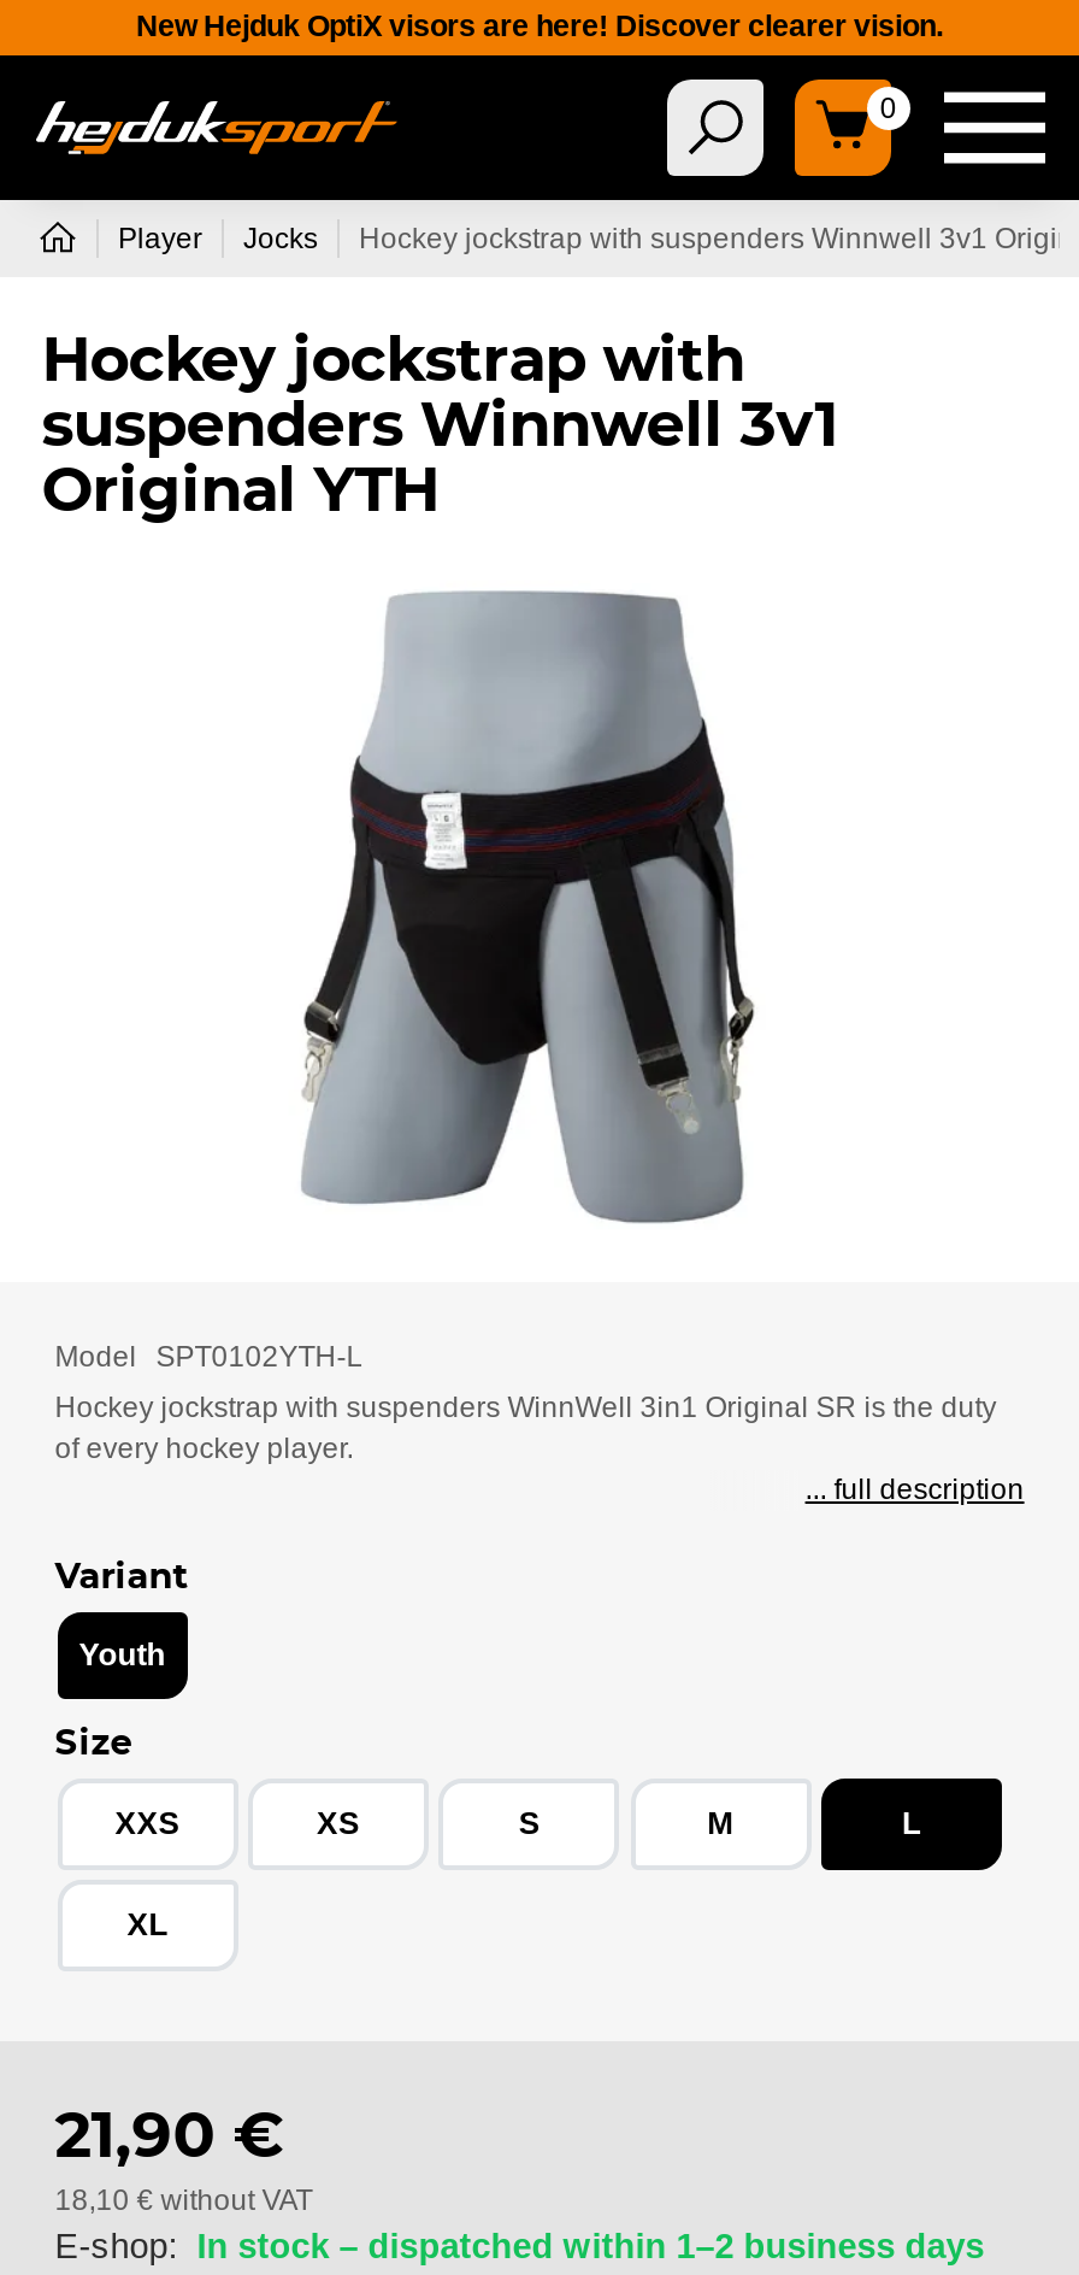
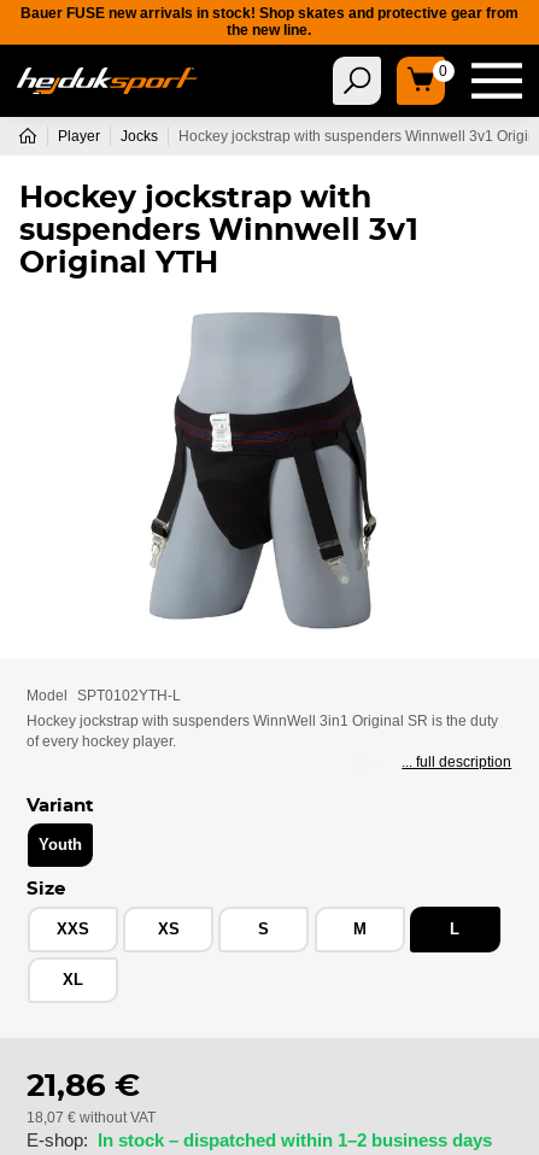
- New Hejduk OptiX visors are here! Discover clearer vision.
+ Bauer FUSE new arrivals in stock! Shop skates and protective gear from
+ the new line.

- 21,90 €
+ 21,86 €

- 18,10 € without VAT
+ 18,07 € without VAT
